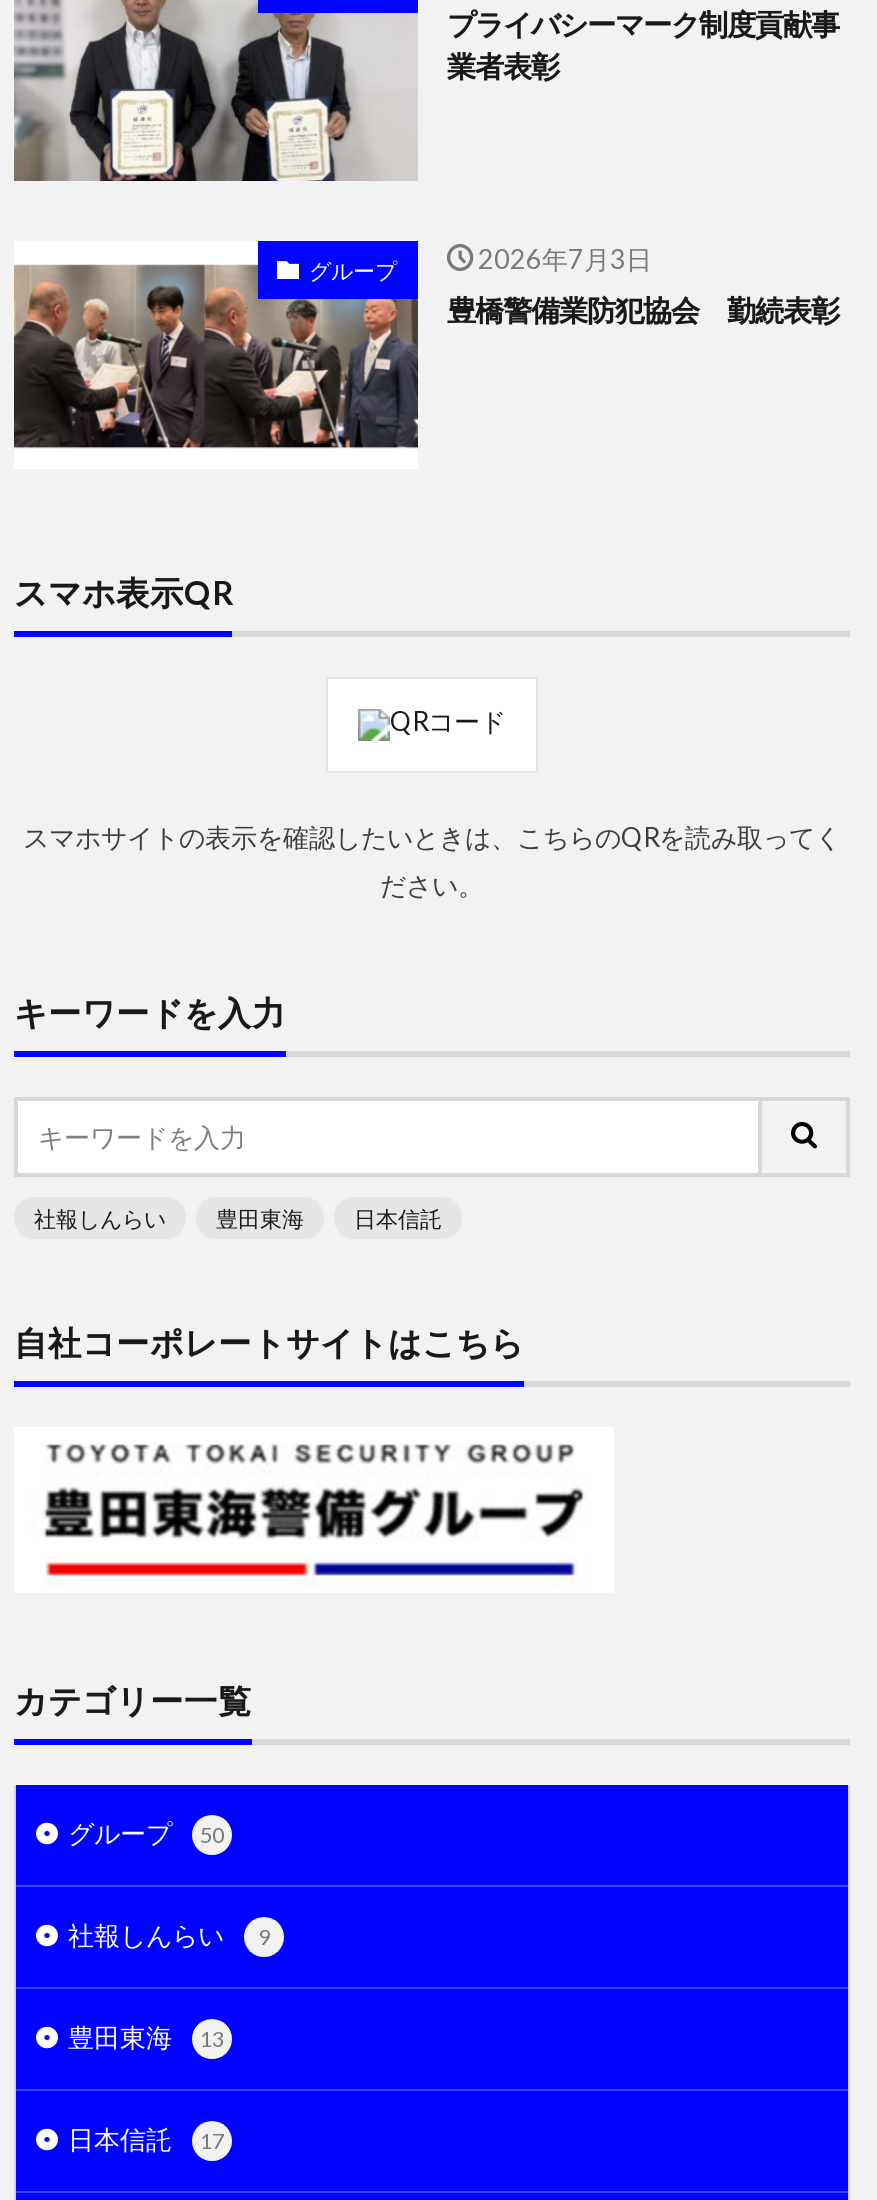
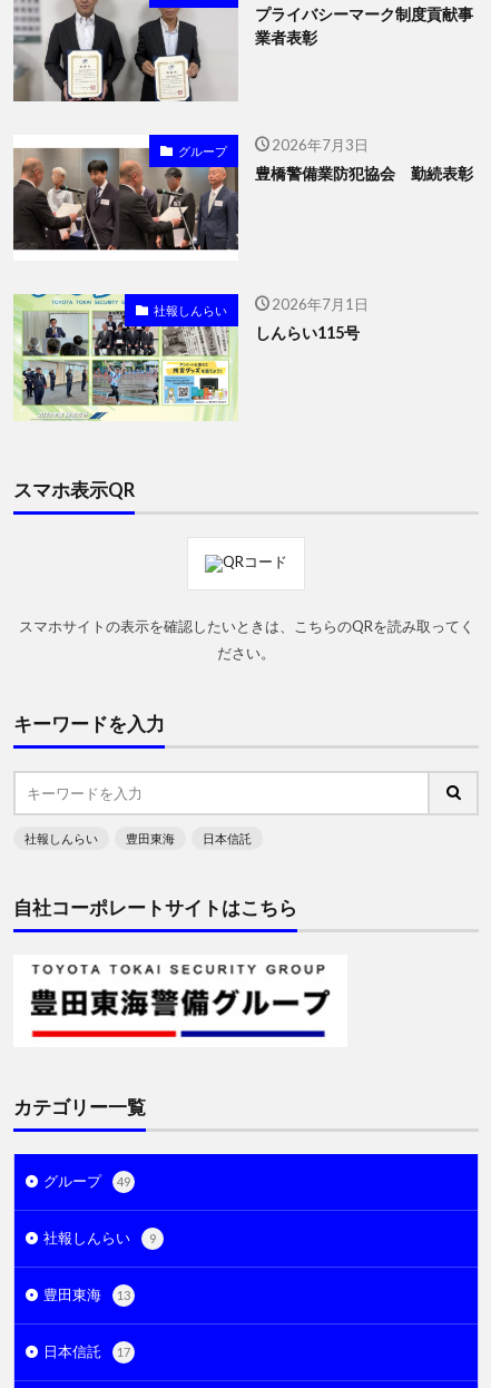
+ [image]
+ 社報しんらい
+ 2026年7月1日
+ しんらい115号

- グループ 50
+ グループ 49
